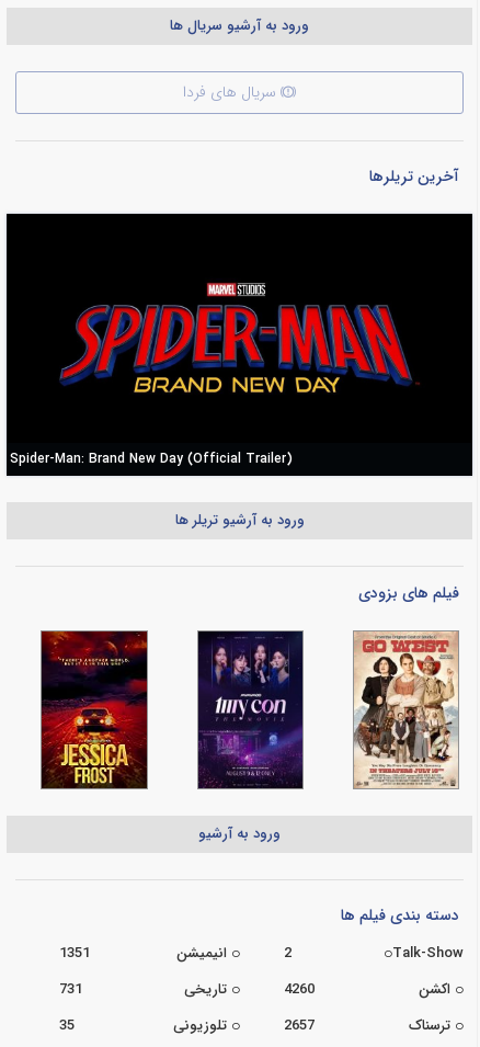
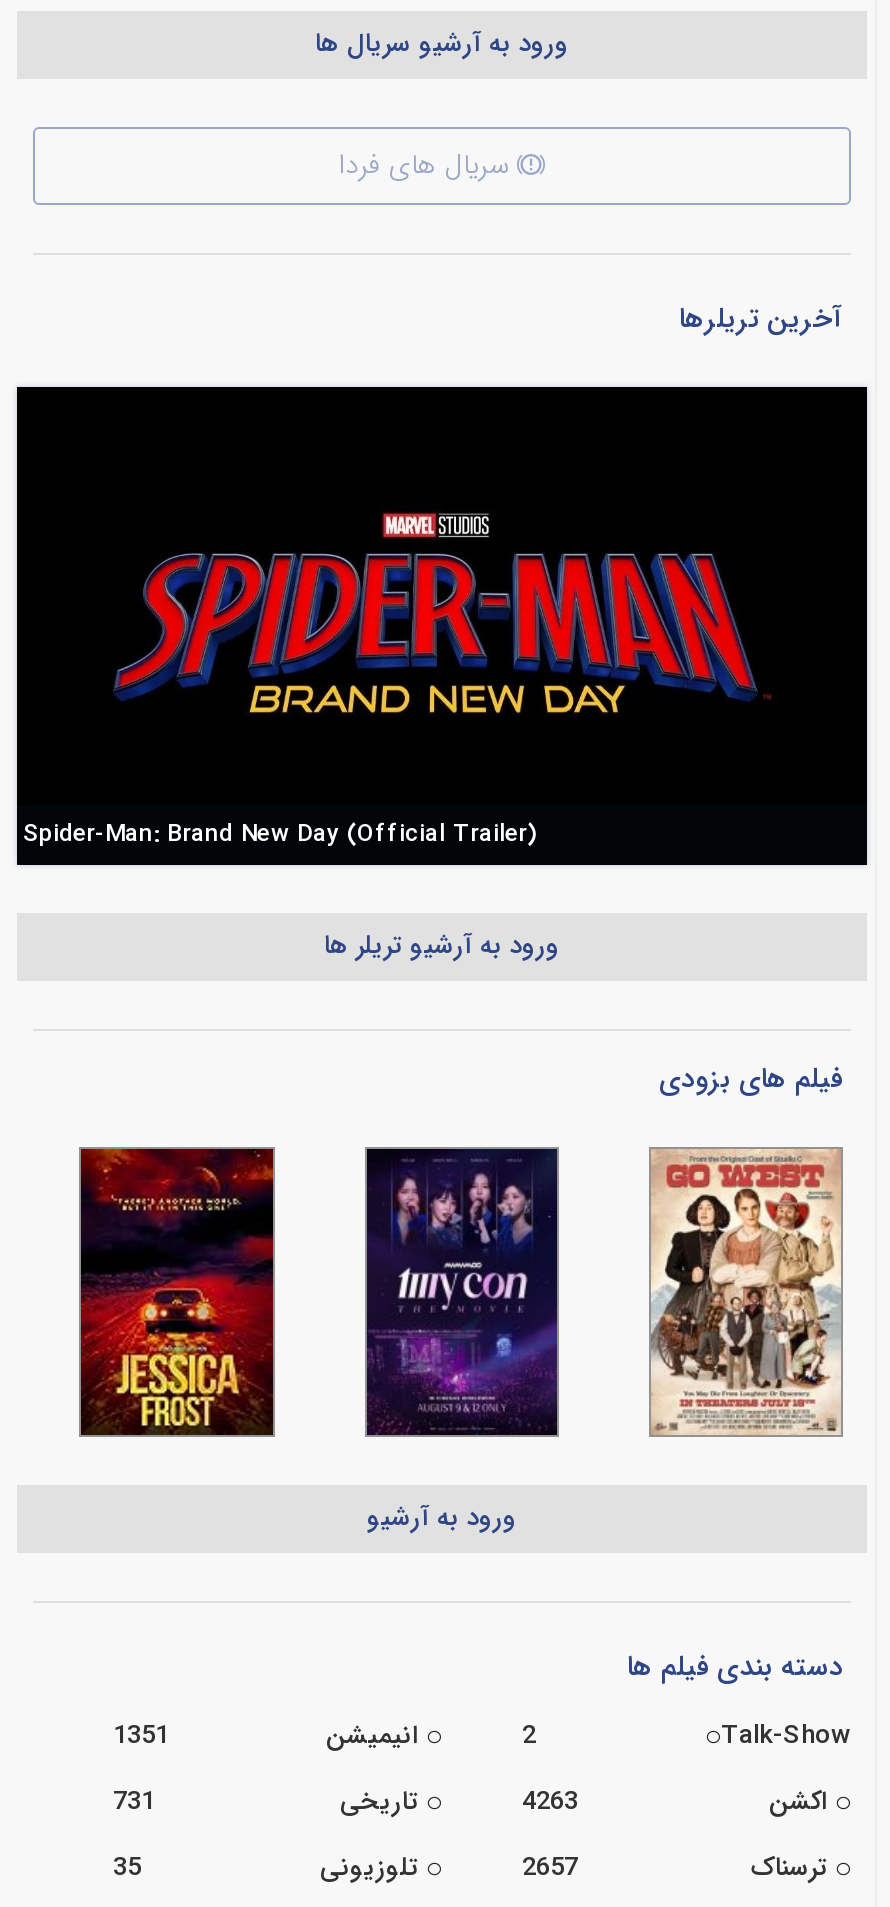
- 4260
+ 4263
